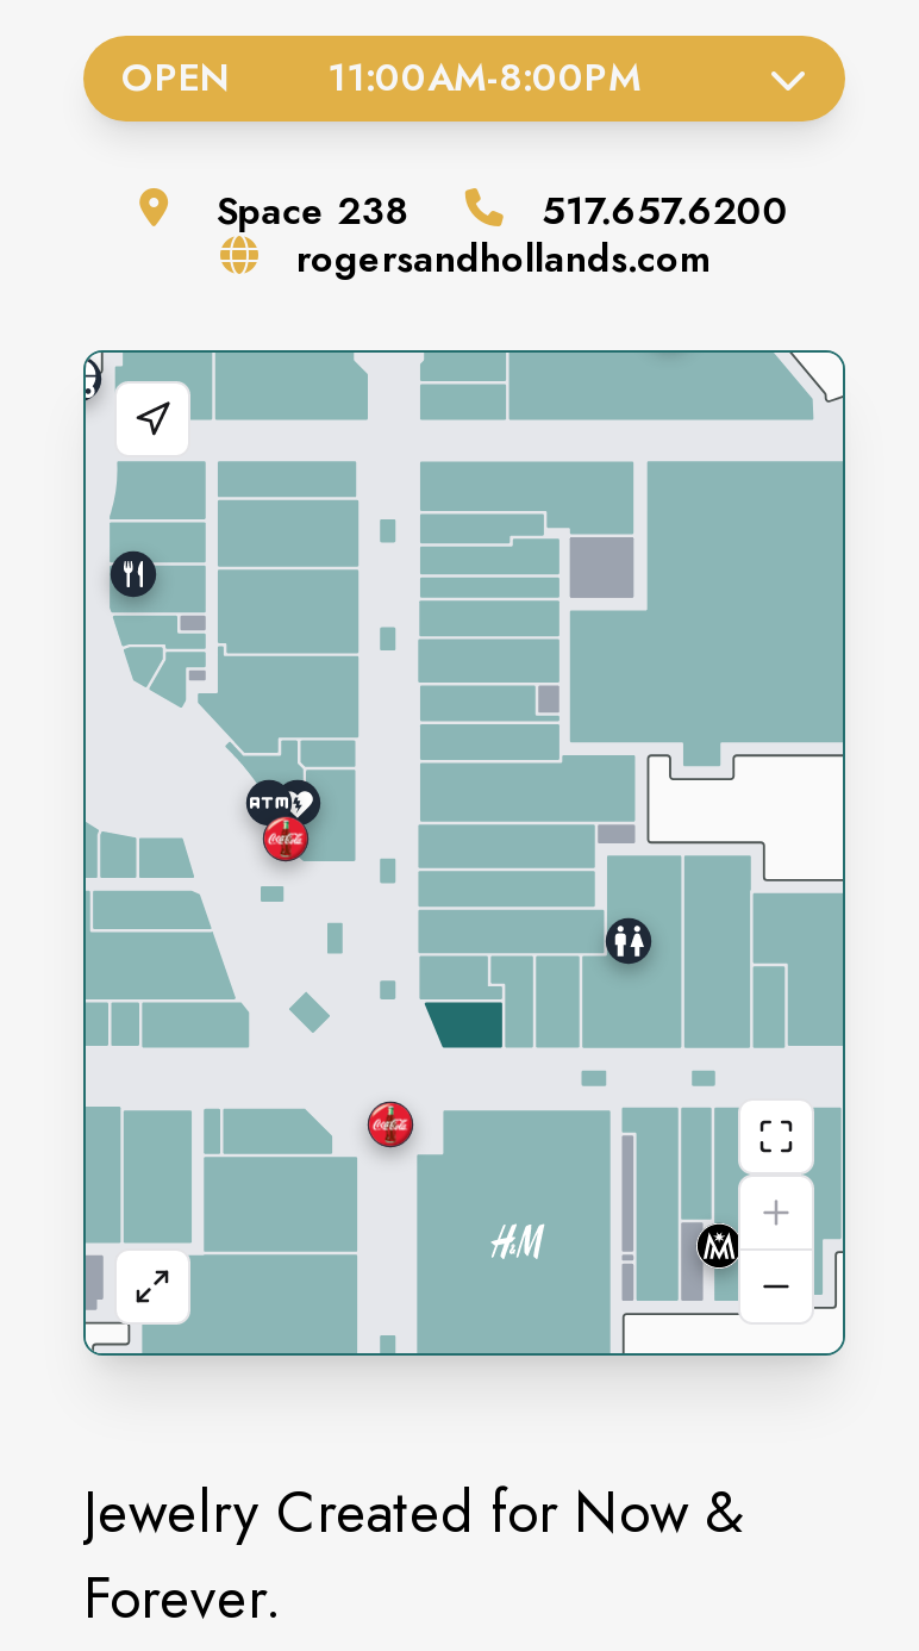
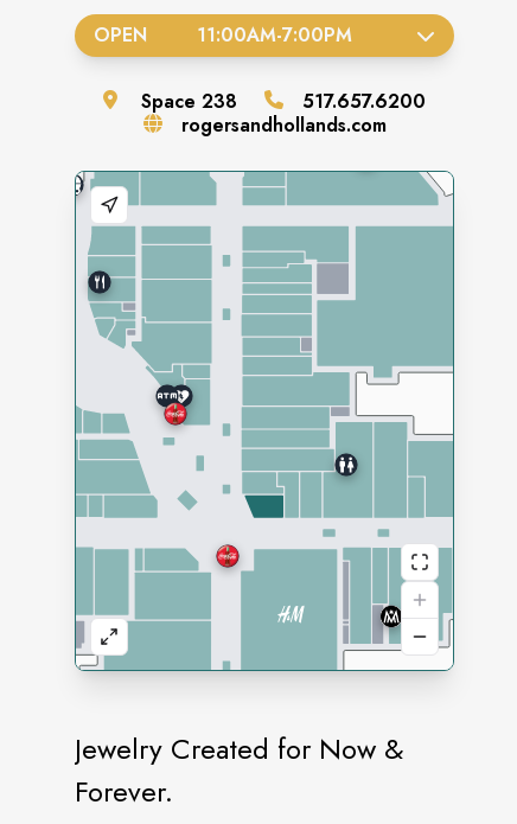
- OPEN 11:00AM-8:00PM
+ OPEN 11:00AM-7:00PM
